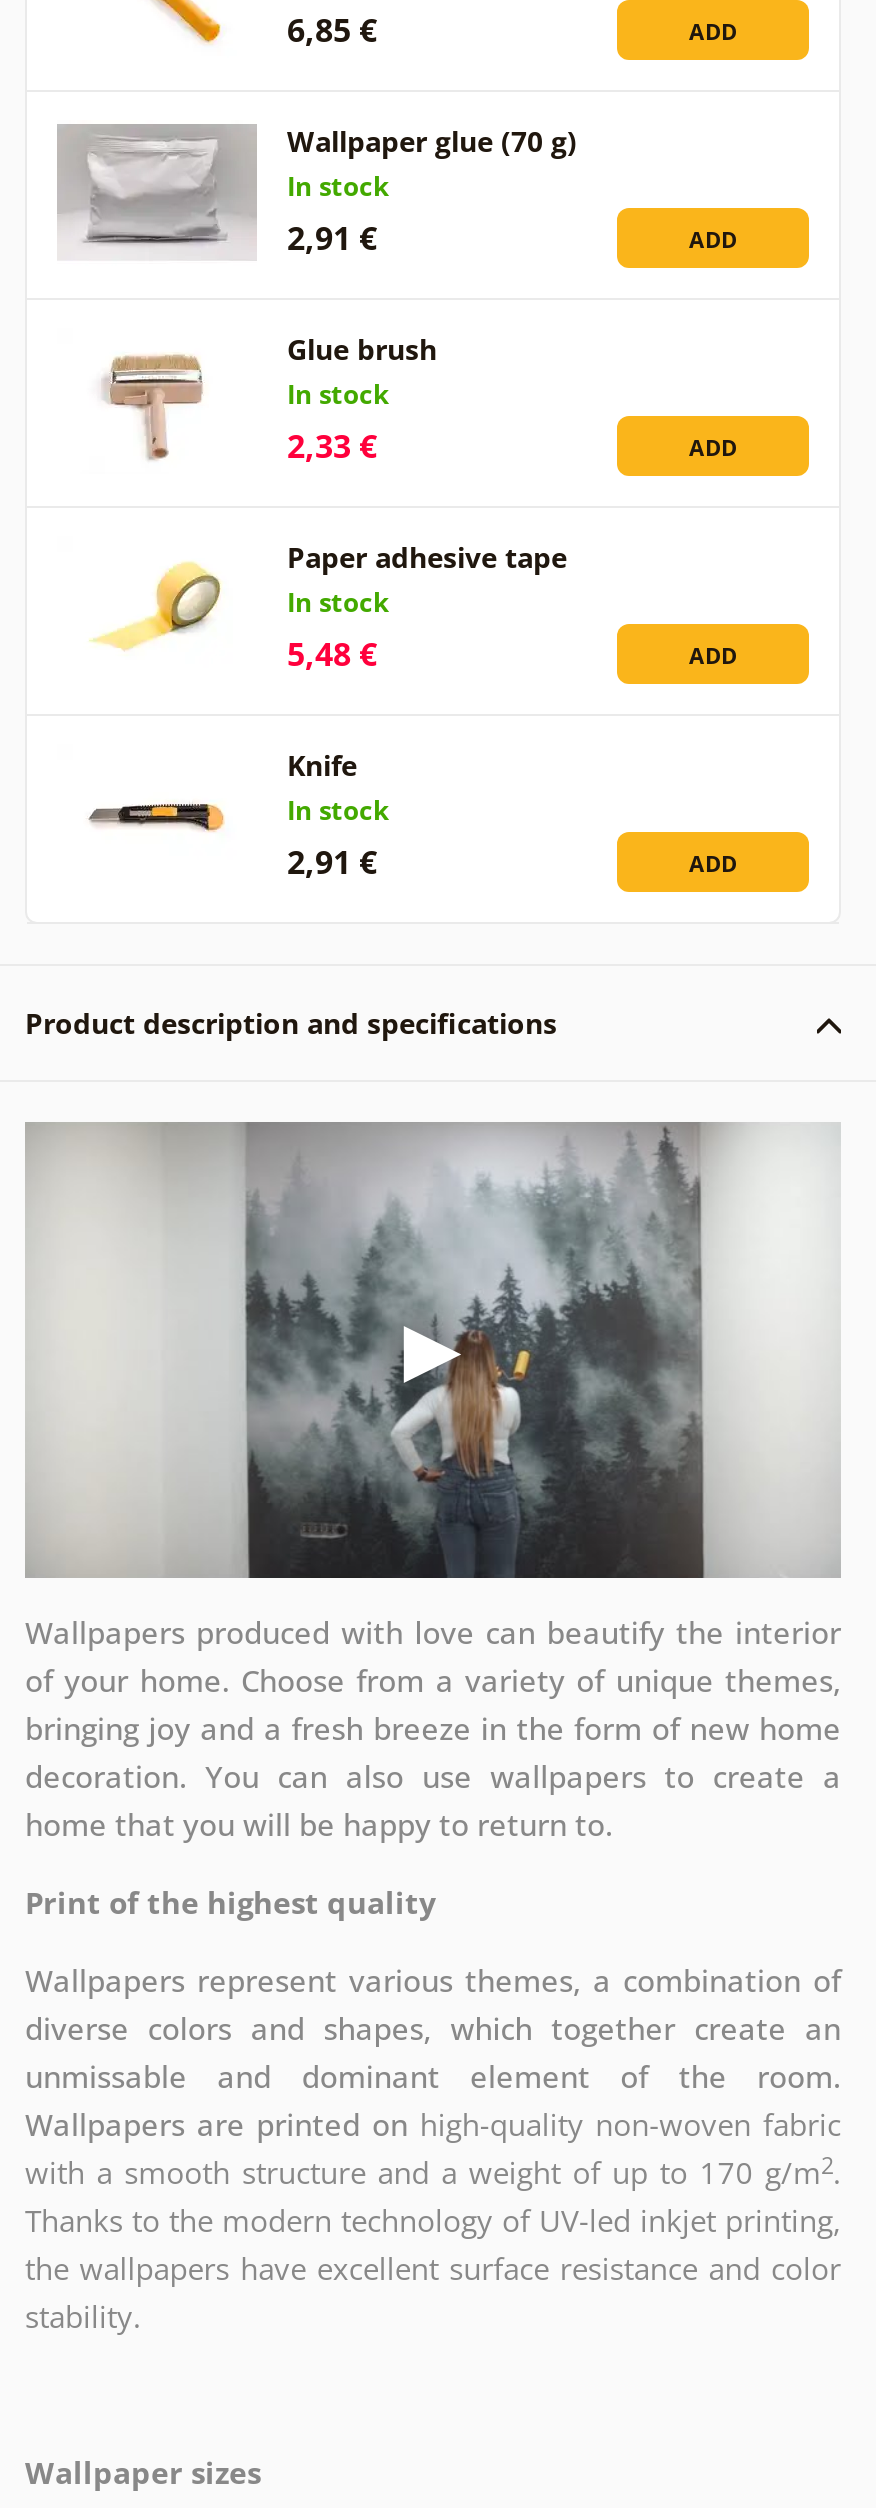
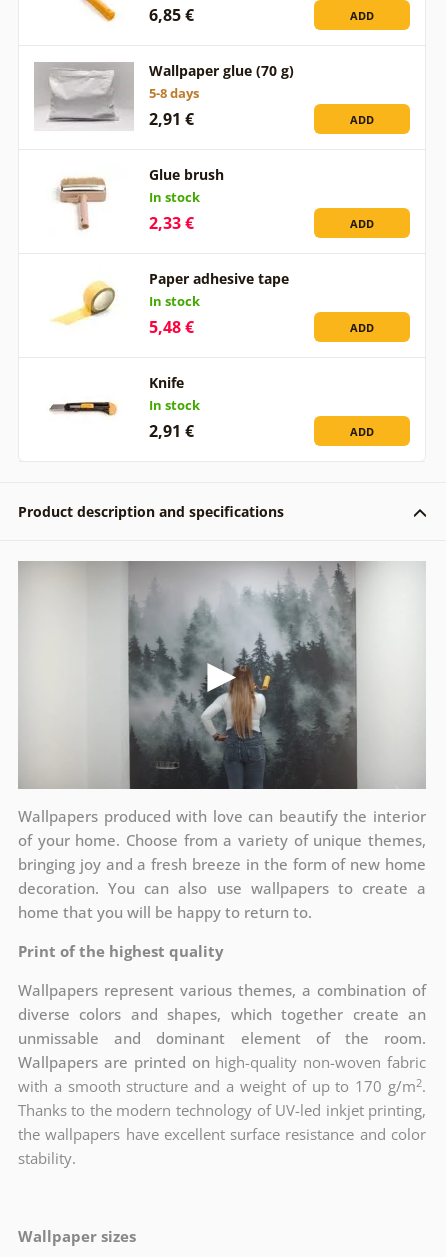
- In stock
+ 5-8 days
